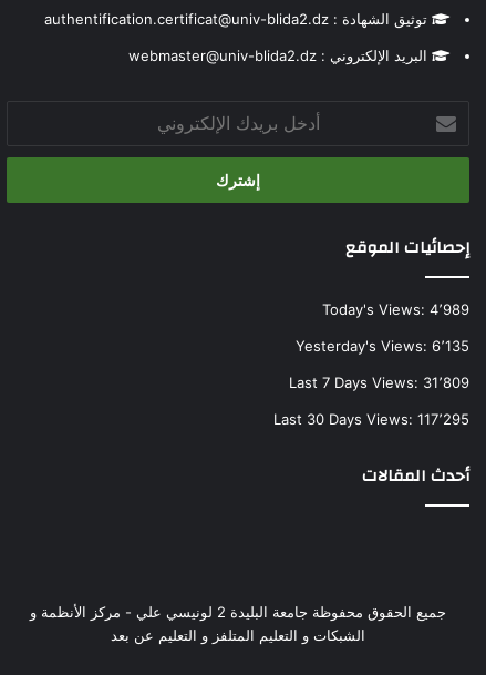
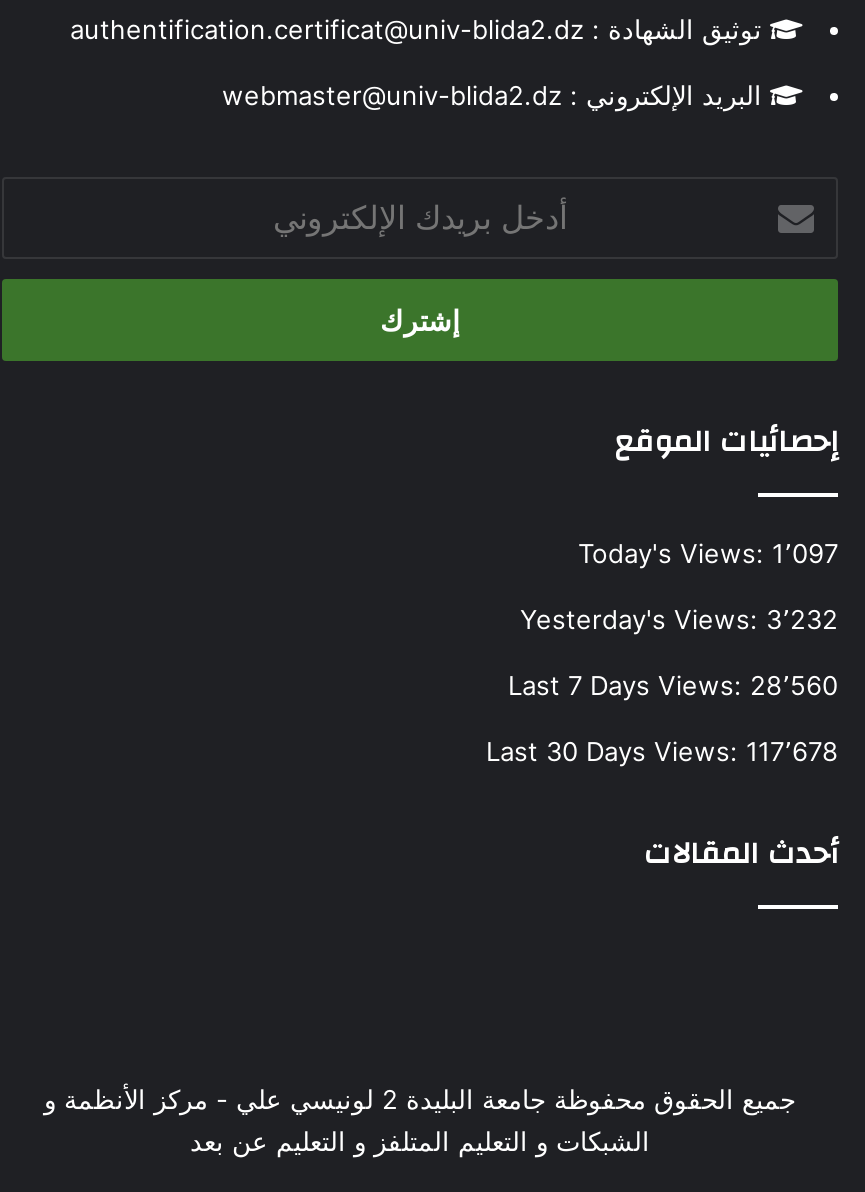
- Today's Views: 4٬989
+ Today's Views: 1٬097

- Yesterday's Views: 6٬135
+ Yesterday's Views: 3٬232

- Last 7 Days Views: 31٬809
+ Last 7 Days Views: 28٬560

- Last 30 Days Views: 117٬295
+ Last 30 Days Views: 117٬678
